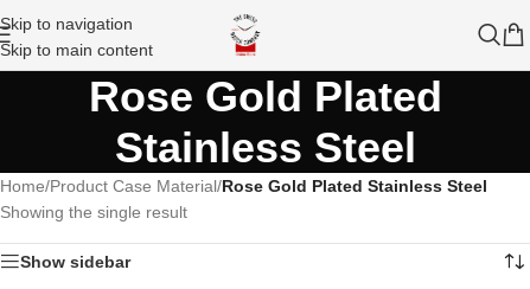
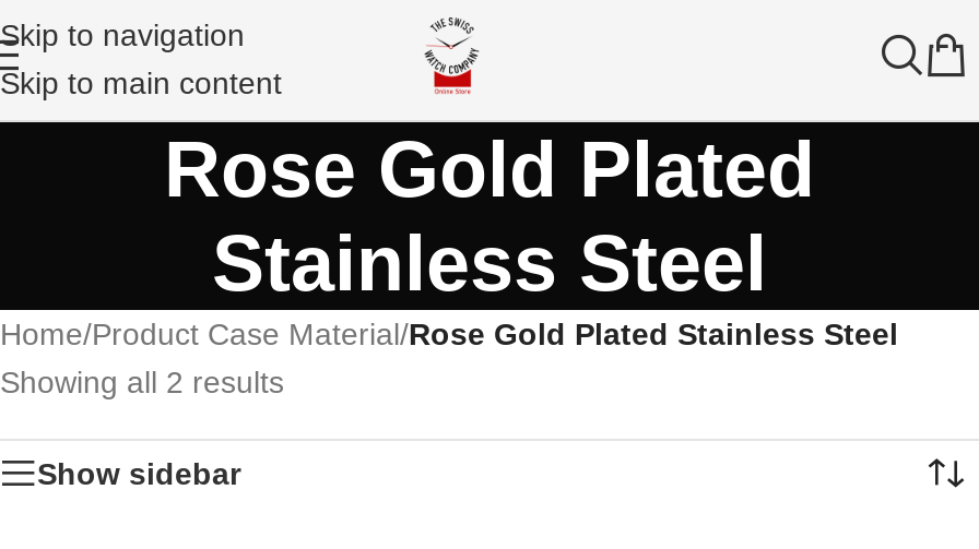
- Showing the single result
+ Showing all 2 results
